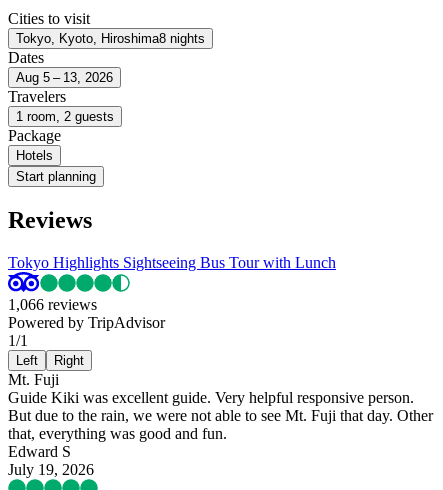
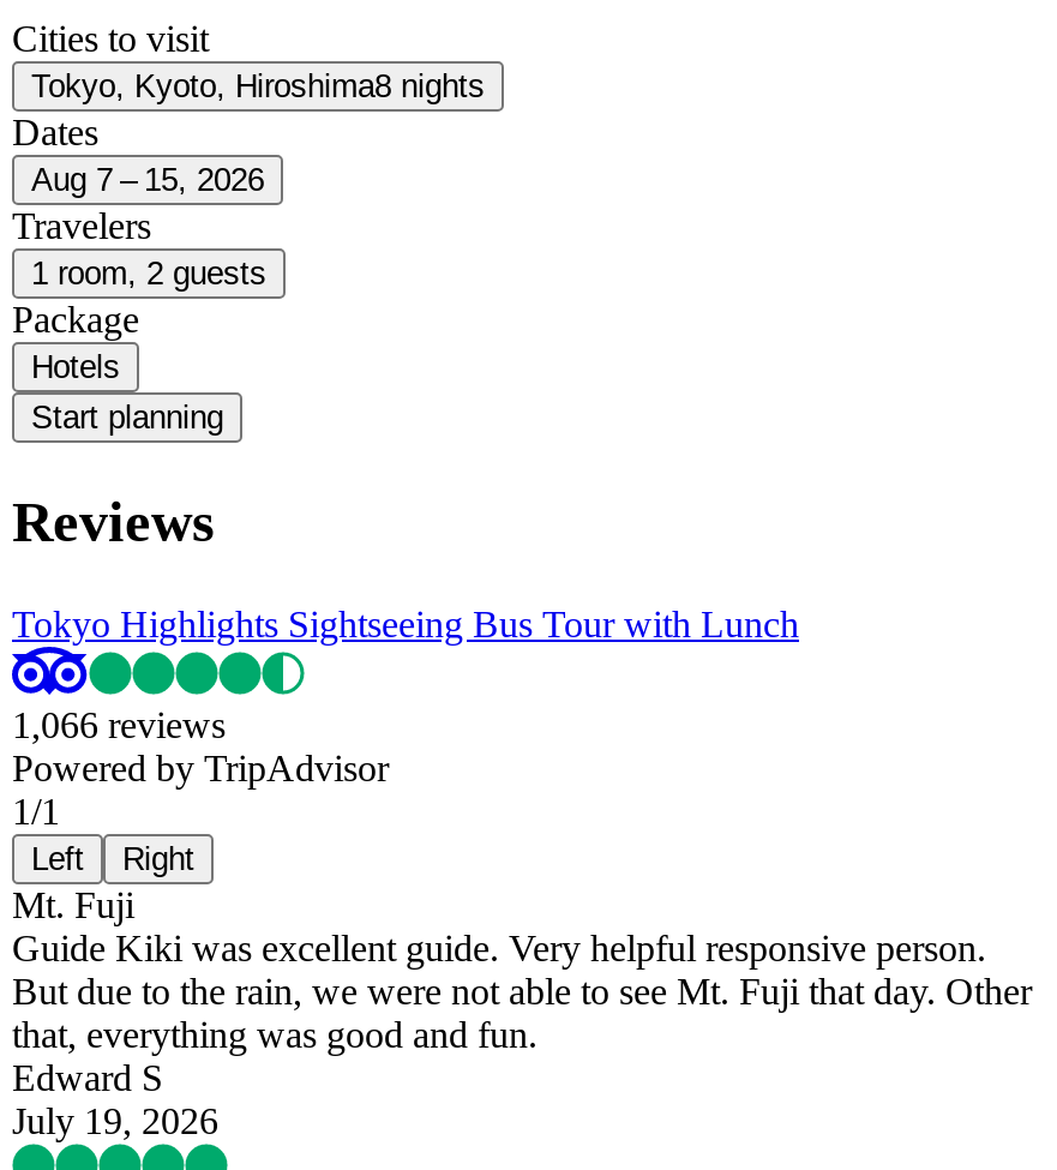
- Aug 5 – 13, 2026
+ Aug 7 – 15, 2026
